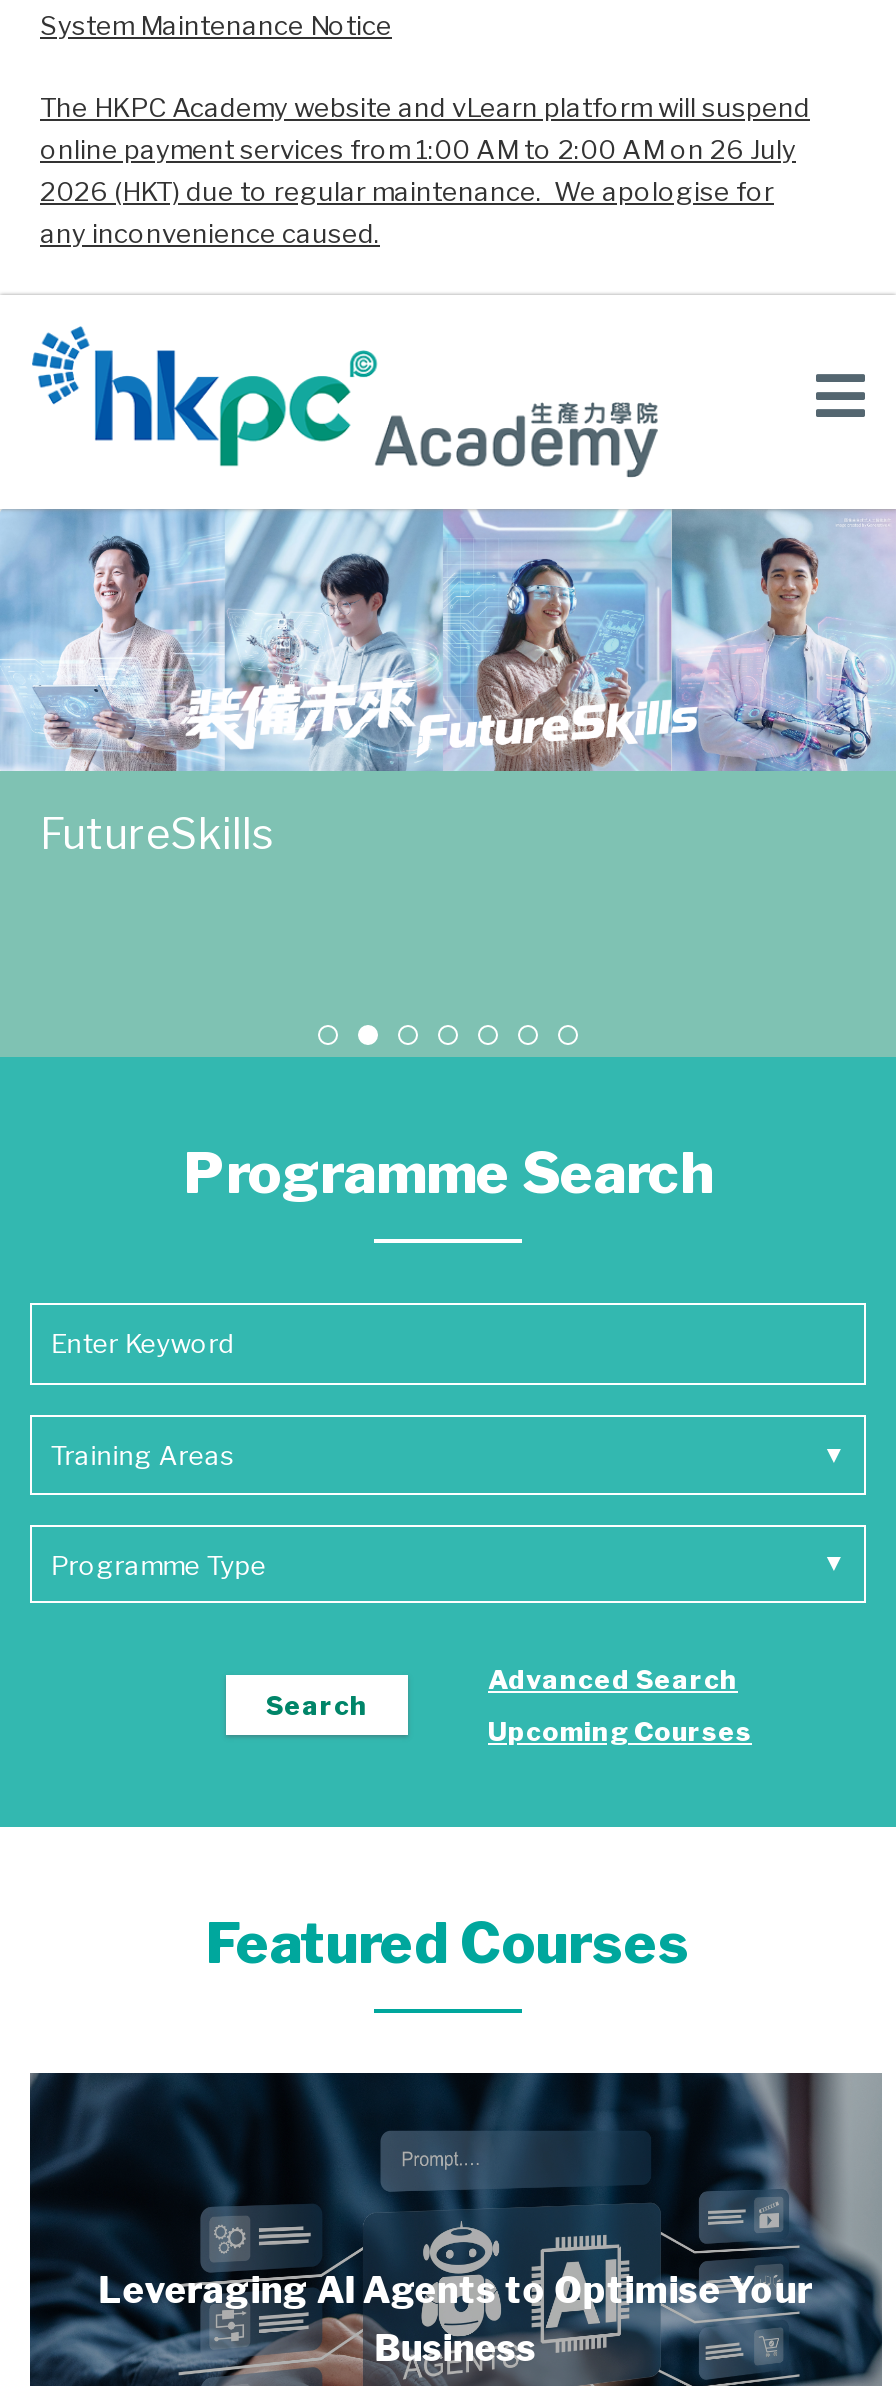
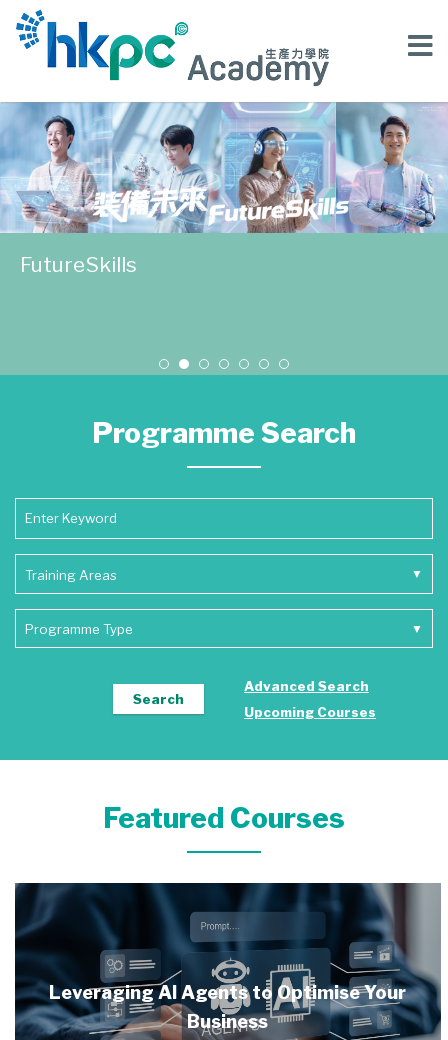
- System Maintenance Notice
- The HKPC Academy website and vLearn platform will suspend
- online payment services from 1:00 AM to 2:00 AM on 26 July
- 2026 (HKT) due to regular maintenance. We apologise for
- any inconvenience caused.
